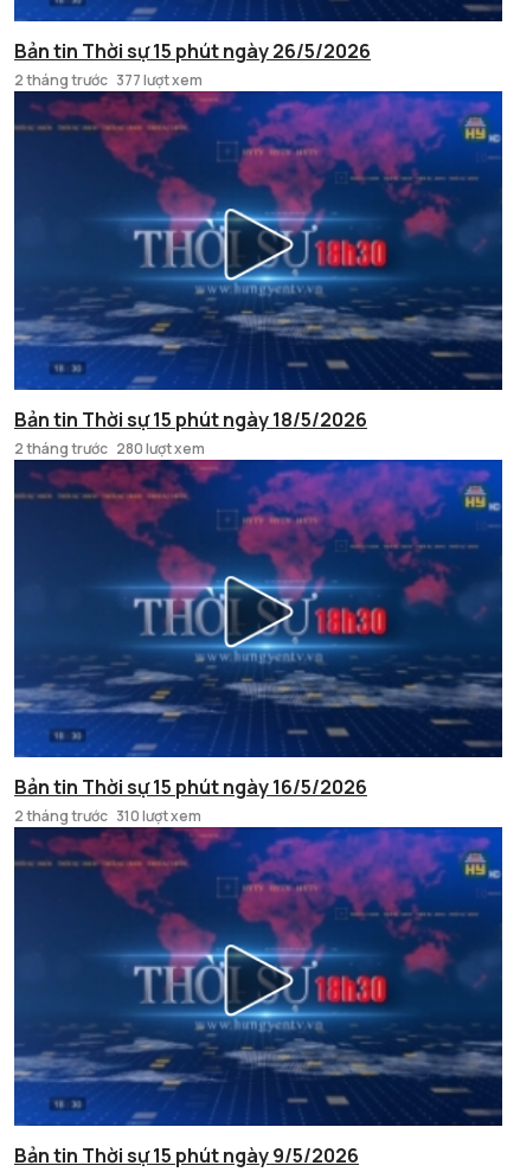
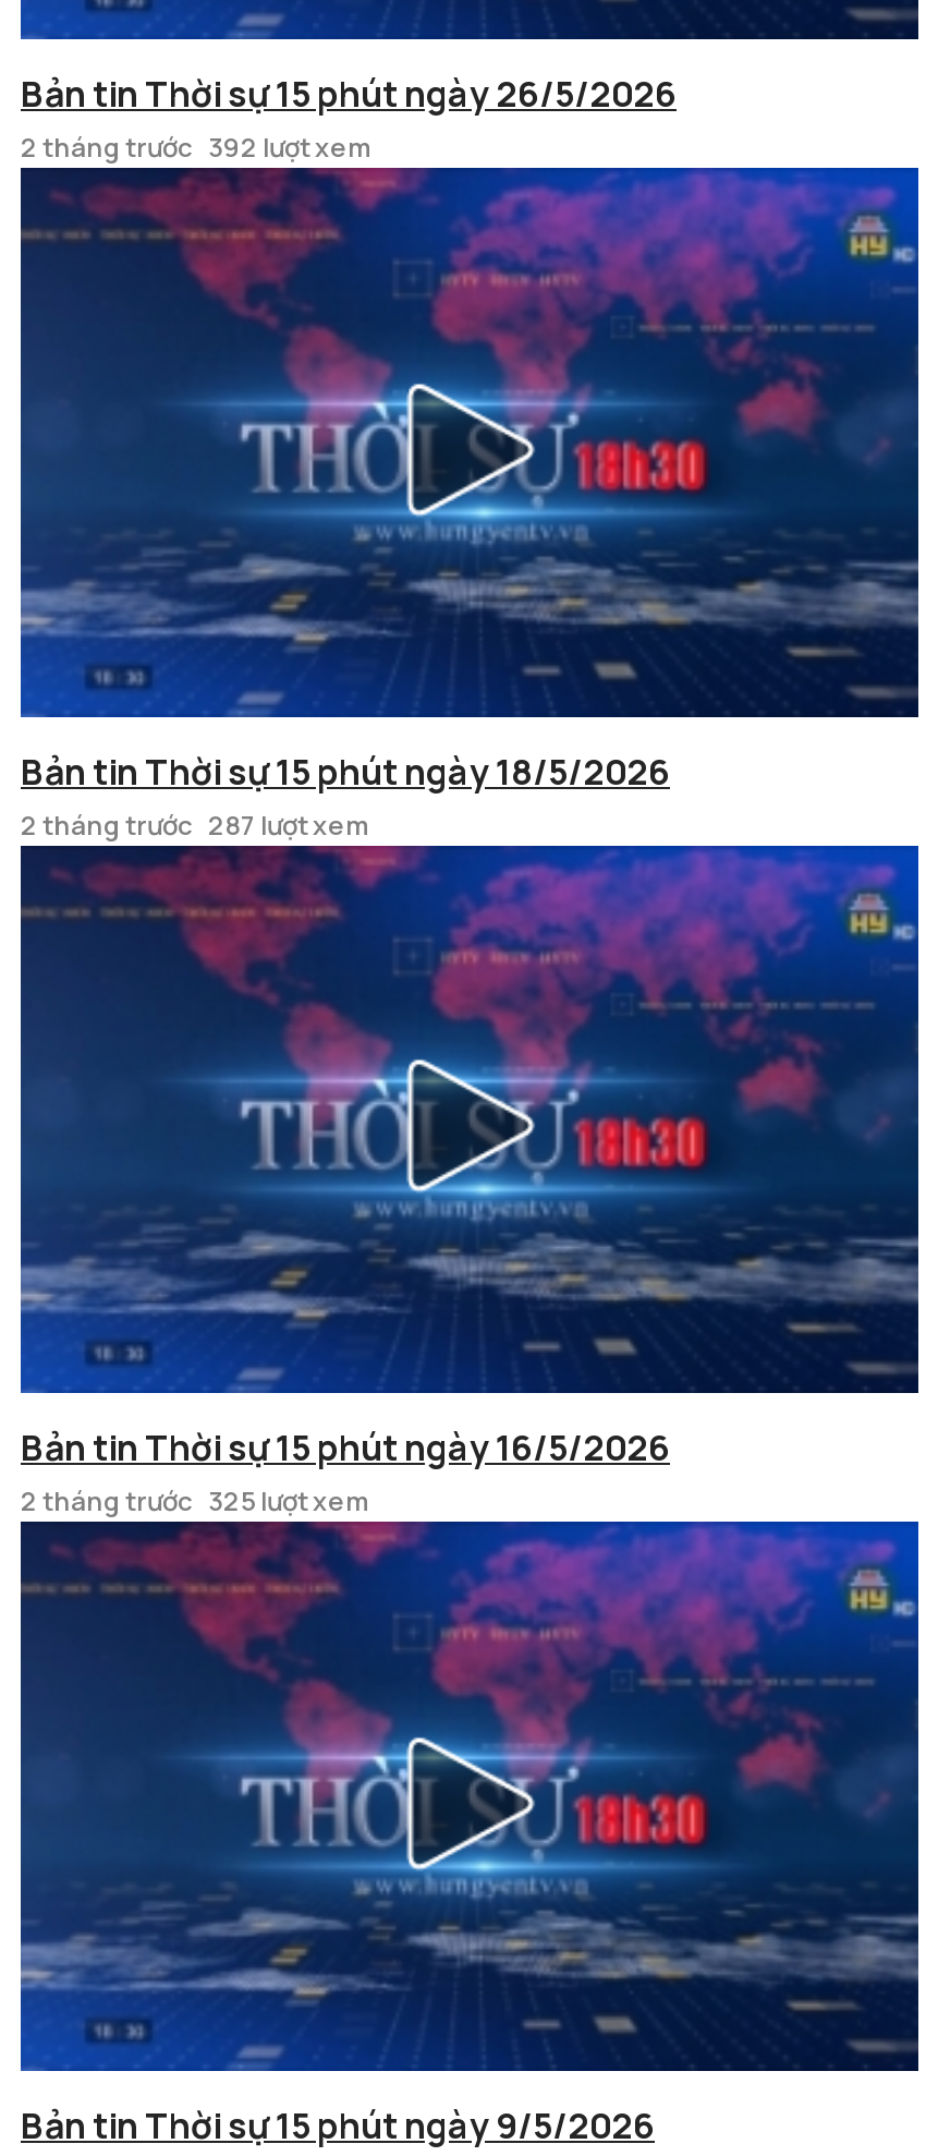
- 2 tháng trước 377 lượt xem
+ 2 tháng trước 392 lượt xem

- 2 tháng trước 280 lượt xem
+ 2 tháng trước 287 lượt xem

- 2 tháng trước 310 lượt xem
+ 2 tháng trước 325 lượt xem
